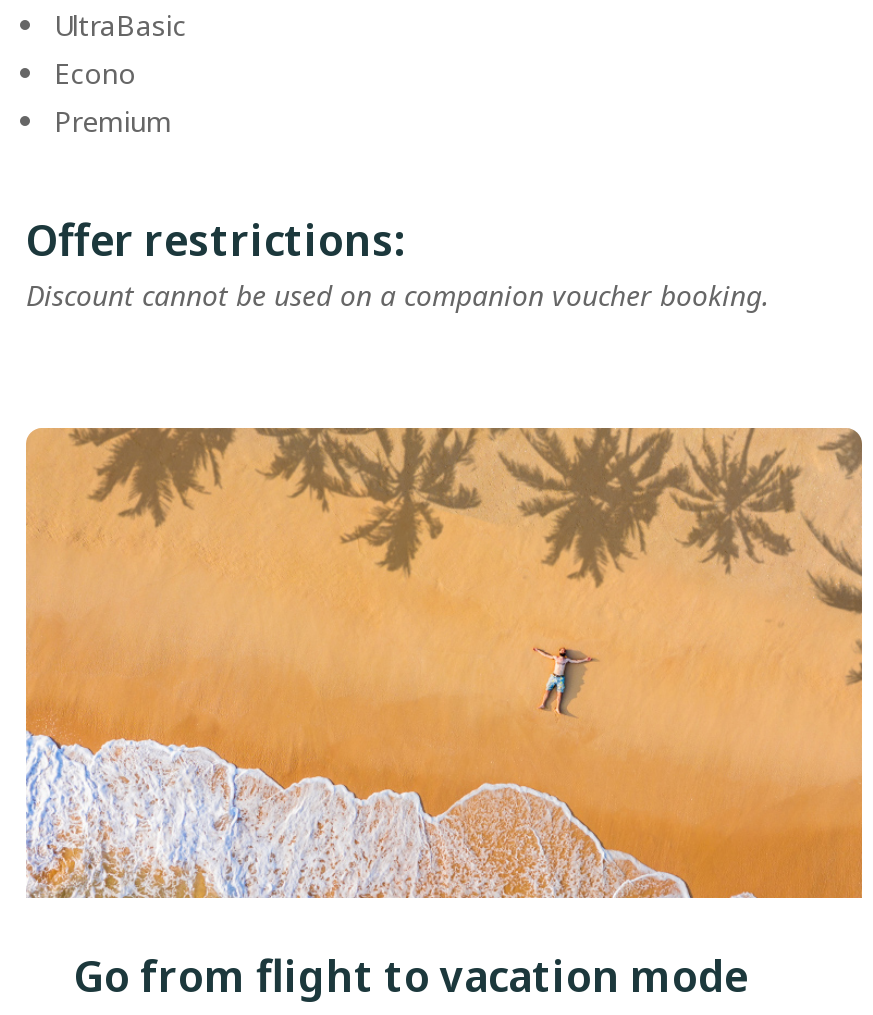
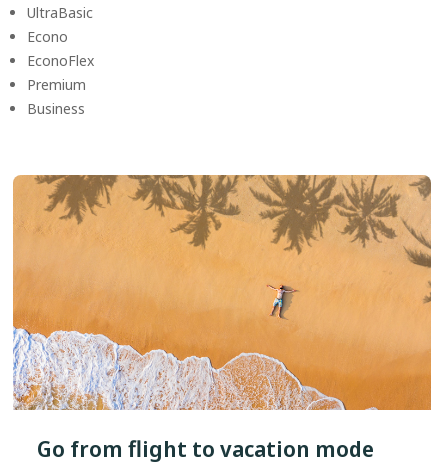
+ EconoFlex

moved down: Premium

- Offer restrictions:
- Discount cannot be used on a companion voucher booking.
+ Business
